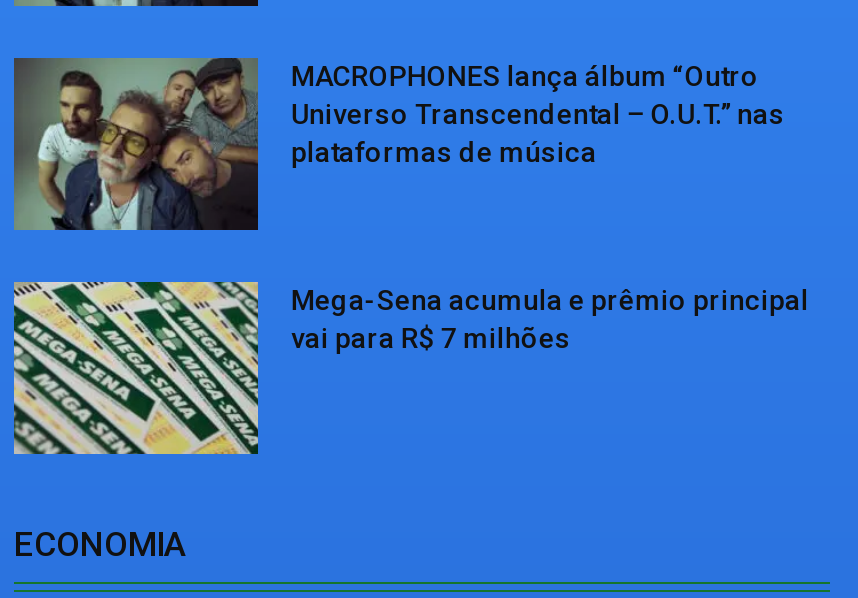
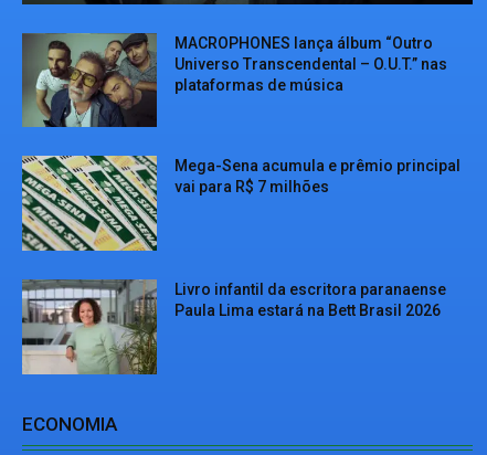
+ [image]
+ Livro infantil da escritora paranaense
+ Paula Lima estará na Bett Brasil 2026
